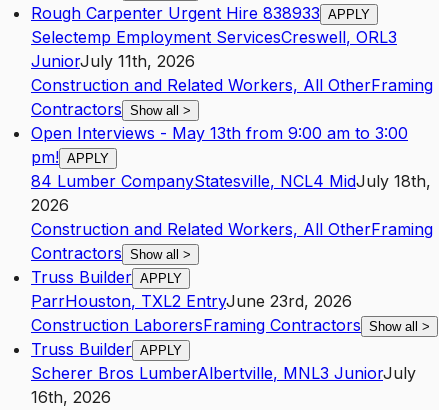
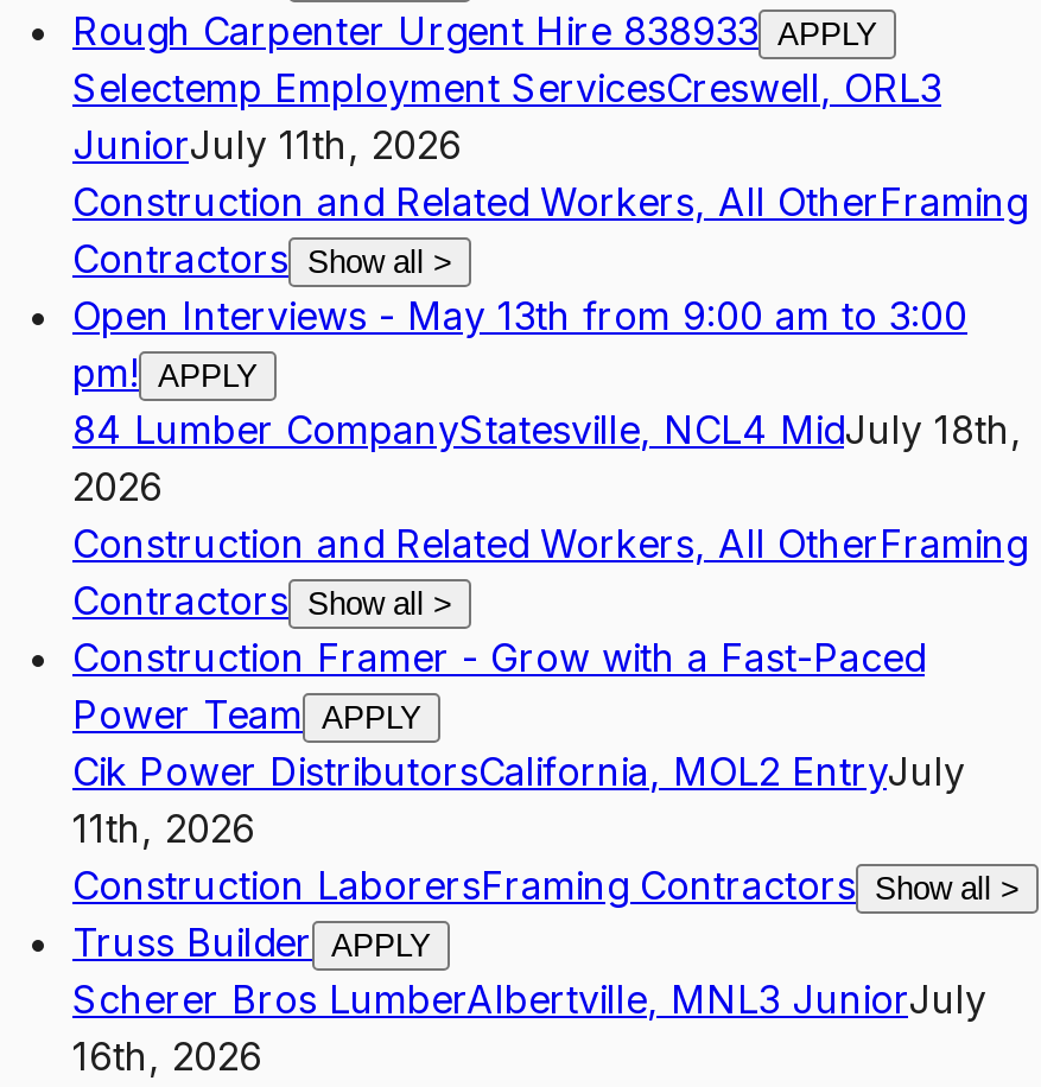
- Truss Builder APPLY
- ParrHouston, TXL2 EntryJune 23rd, 2026
+ Construction Framer - Grow with a Fast-Paced
+ Power Team APPLY
+ Cik Power DistributorsCalifornia, MOL2 EntryJuly
+ 11th, 2026
